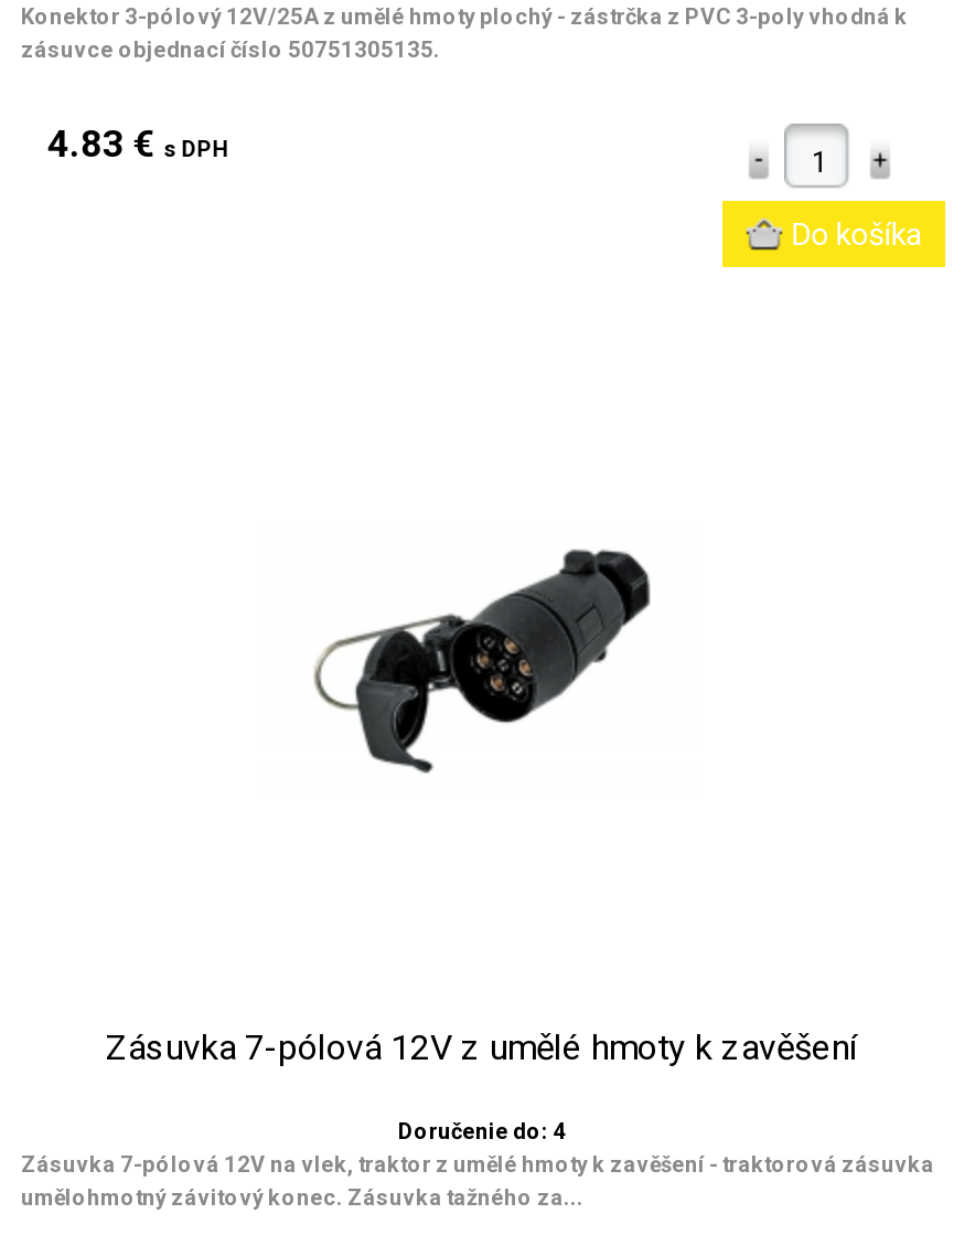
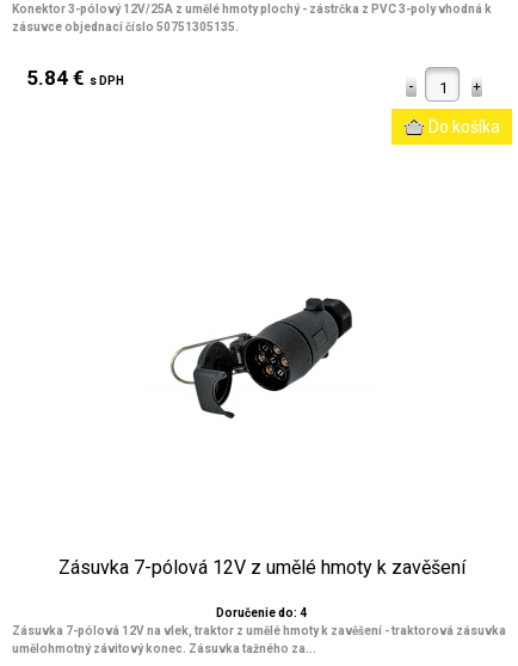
- 4.83 €s DPH
+ 5.84 €s DPH
